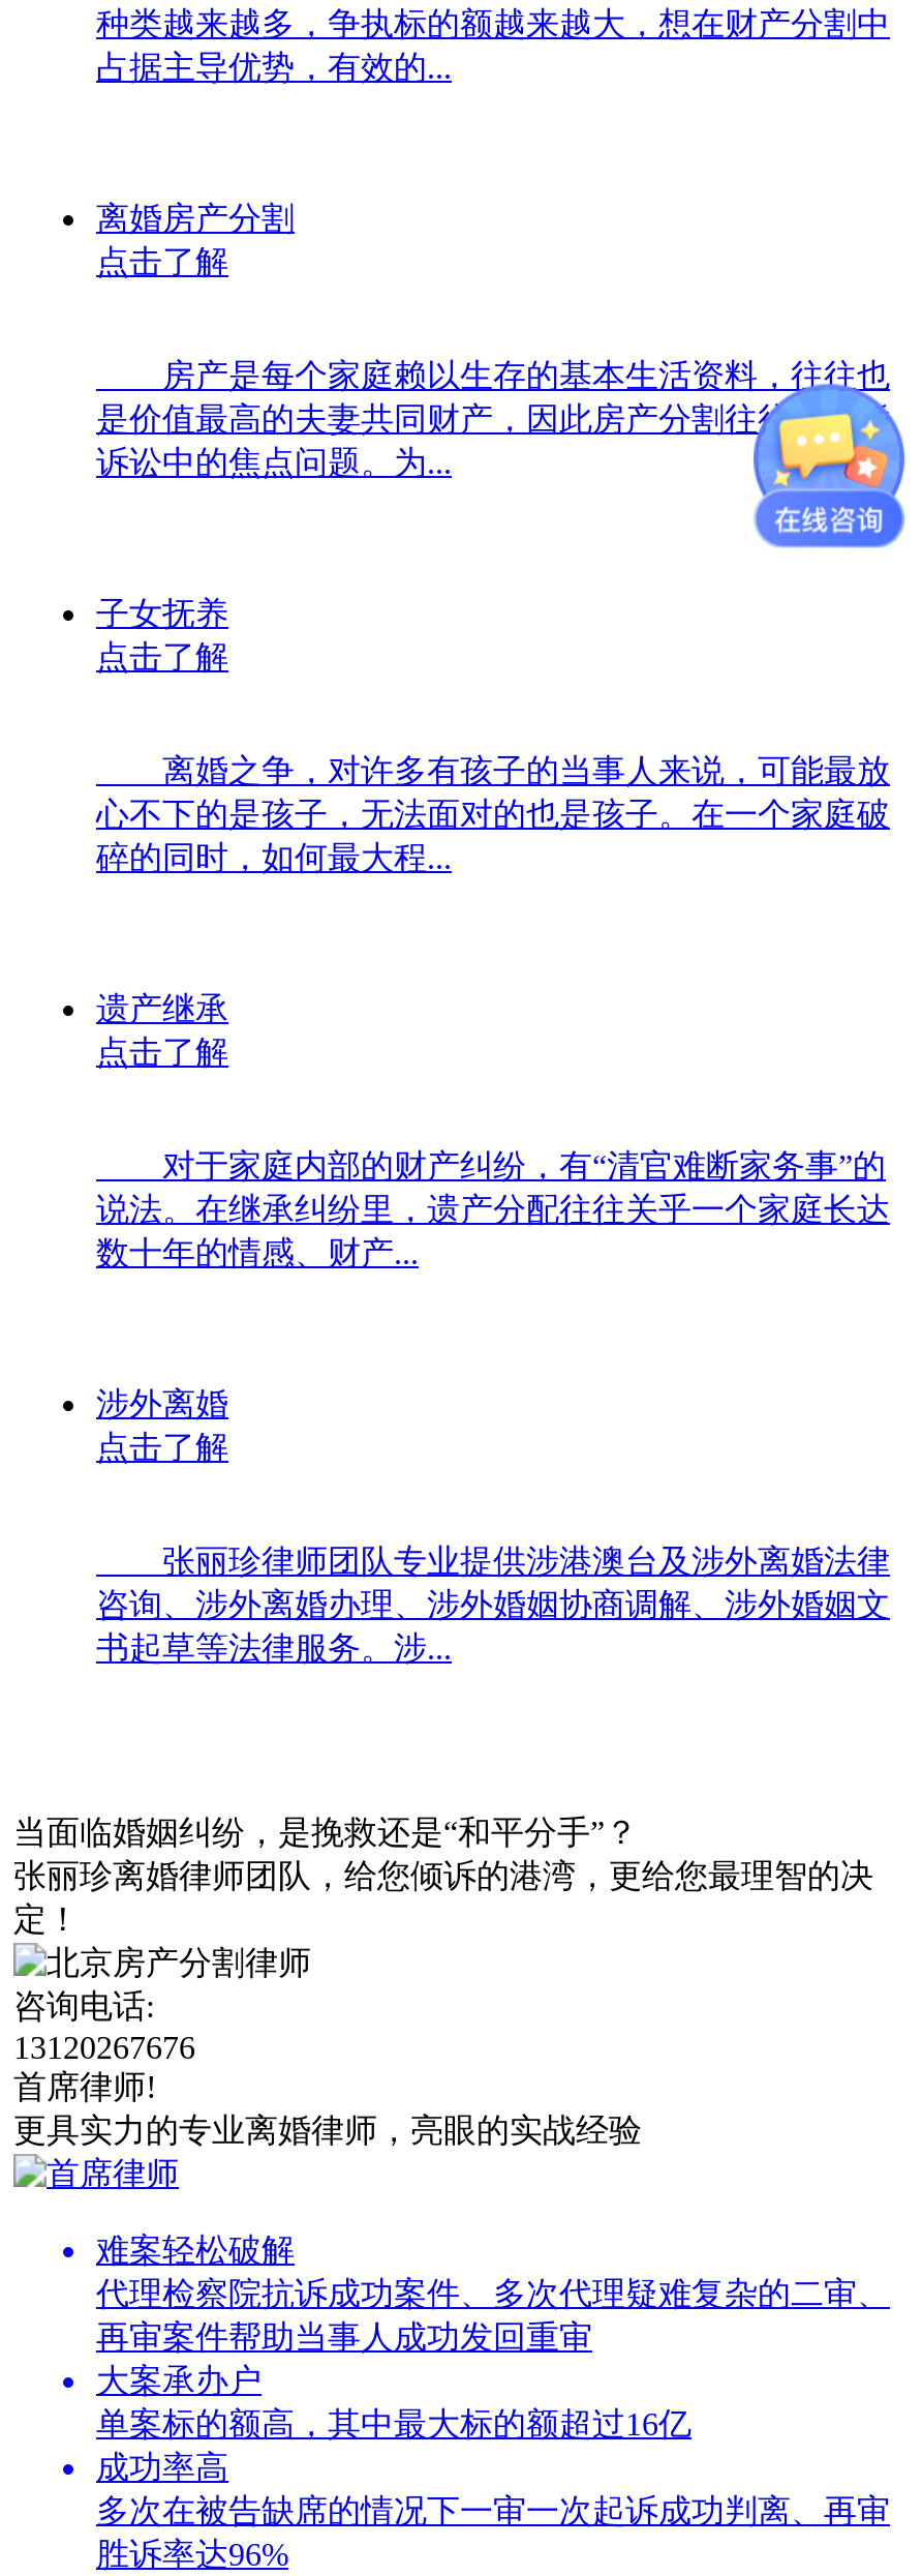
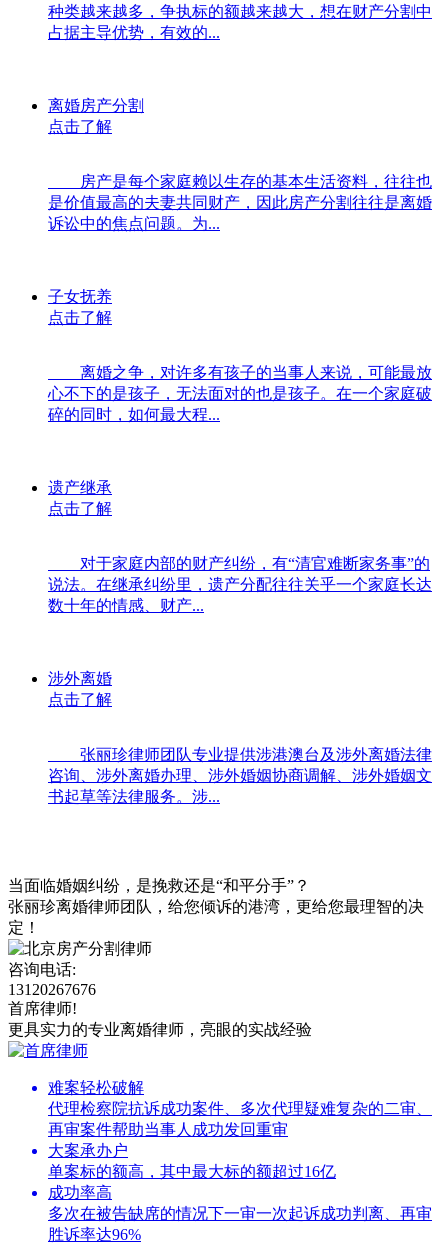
- [image]
